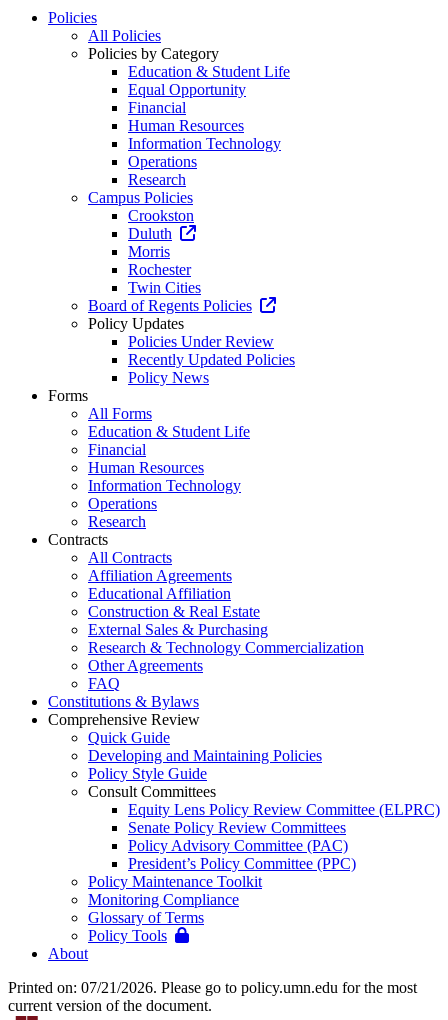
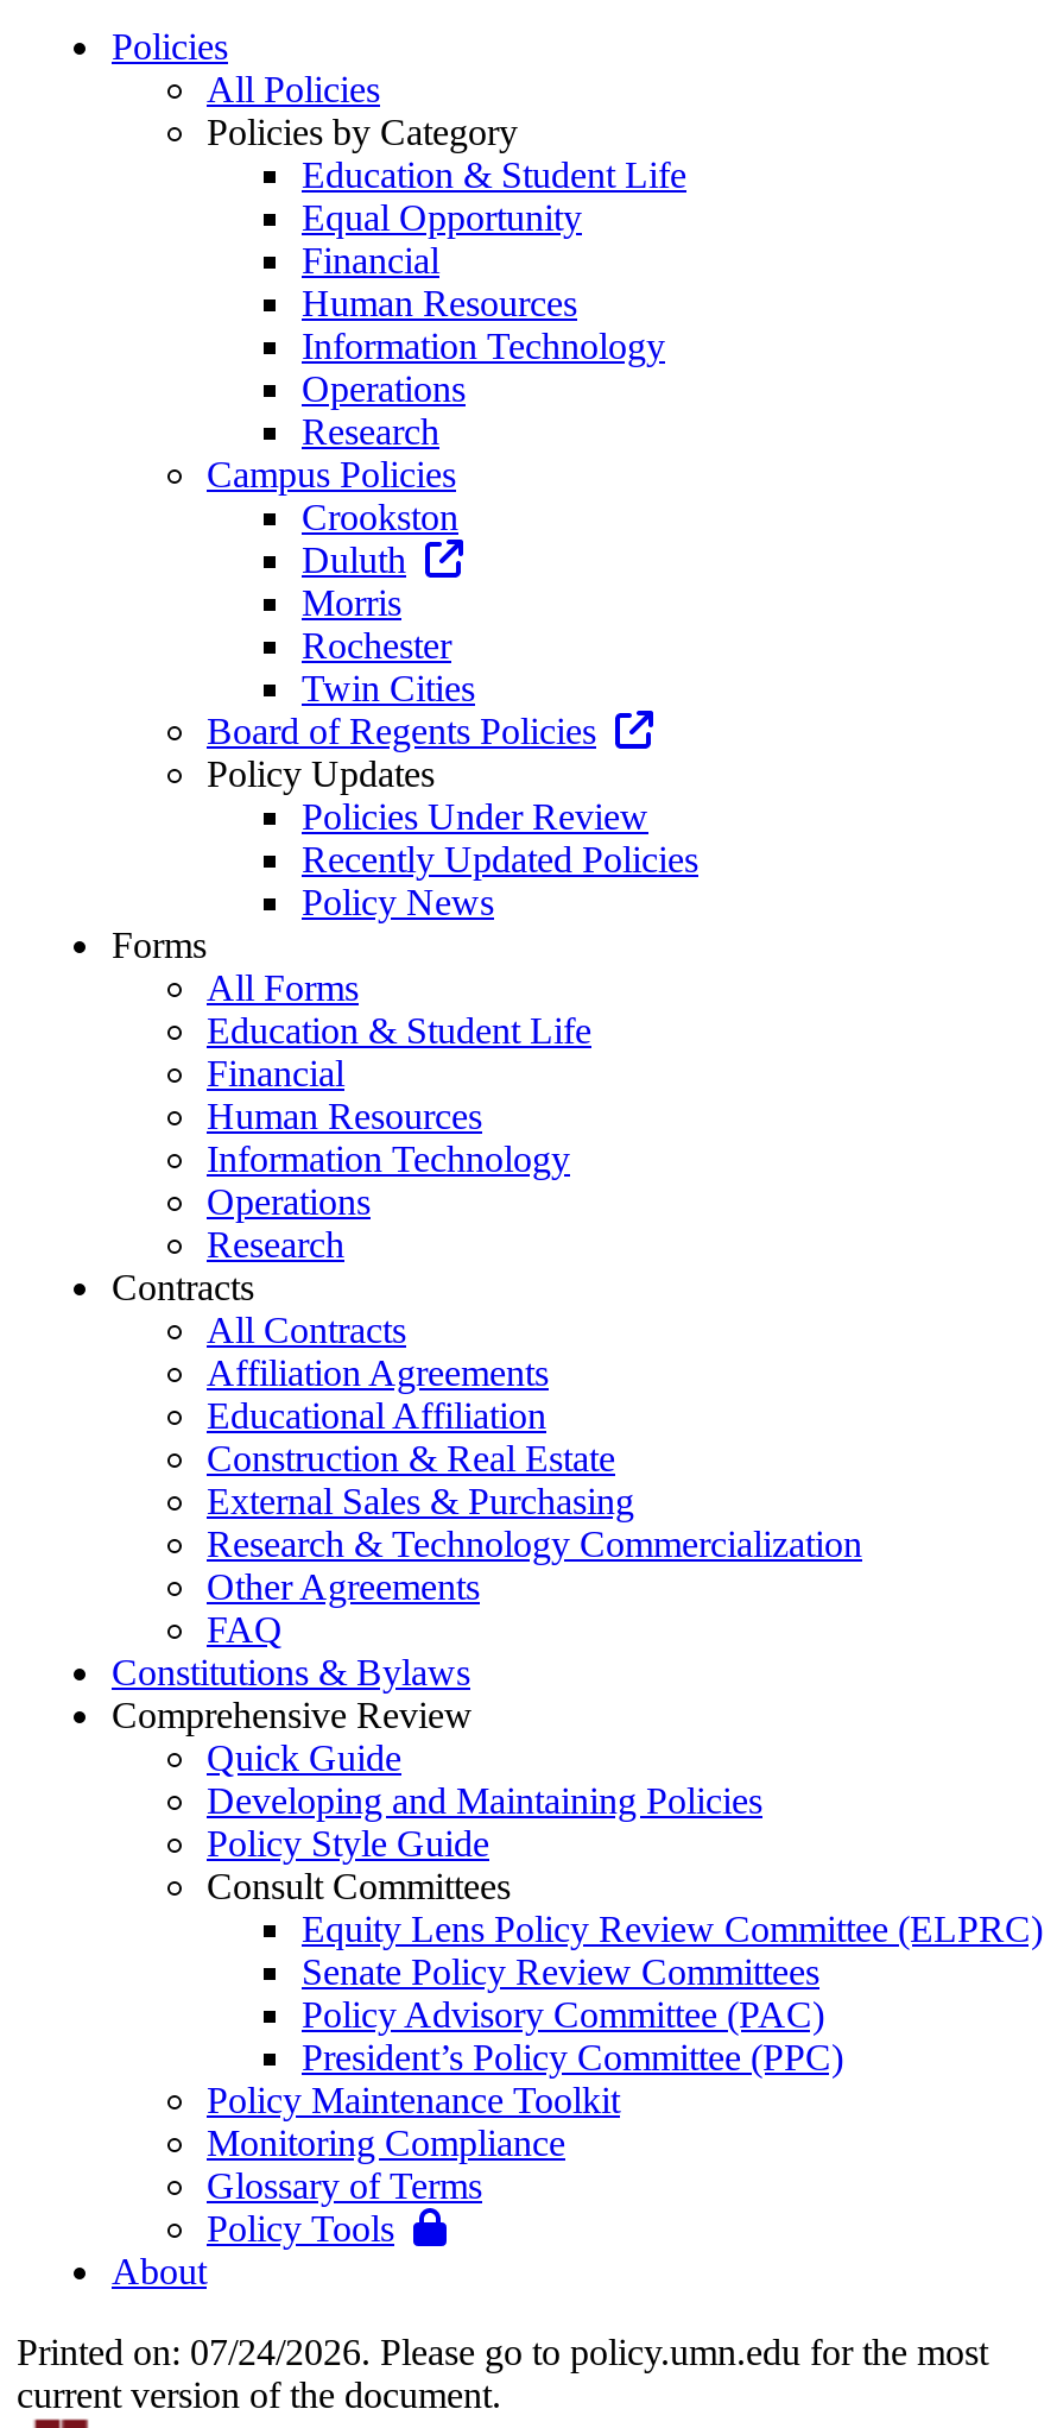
- Printed on: 07/21/2026. Please go to policy.umn.edu for the most
+ Printed on: 07/24/2026. Please go to policy.umn.edu for the most
